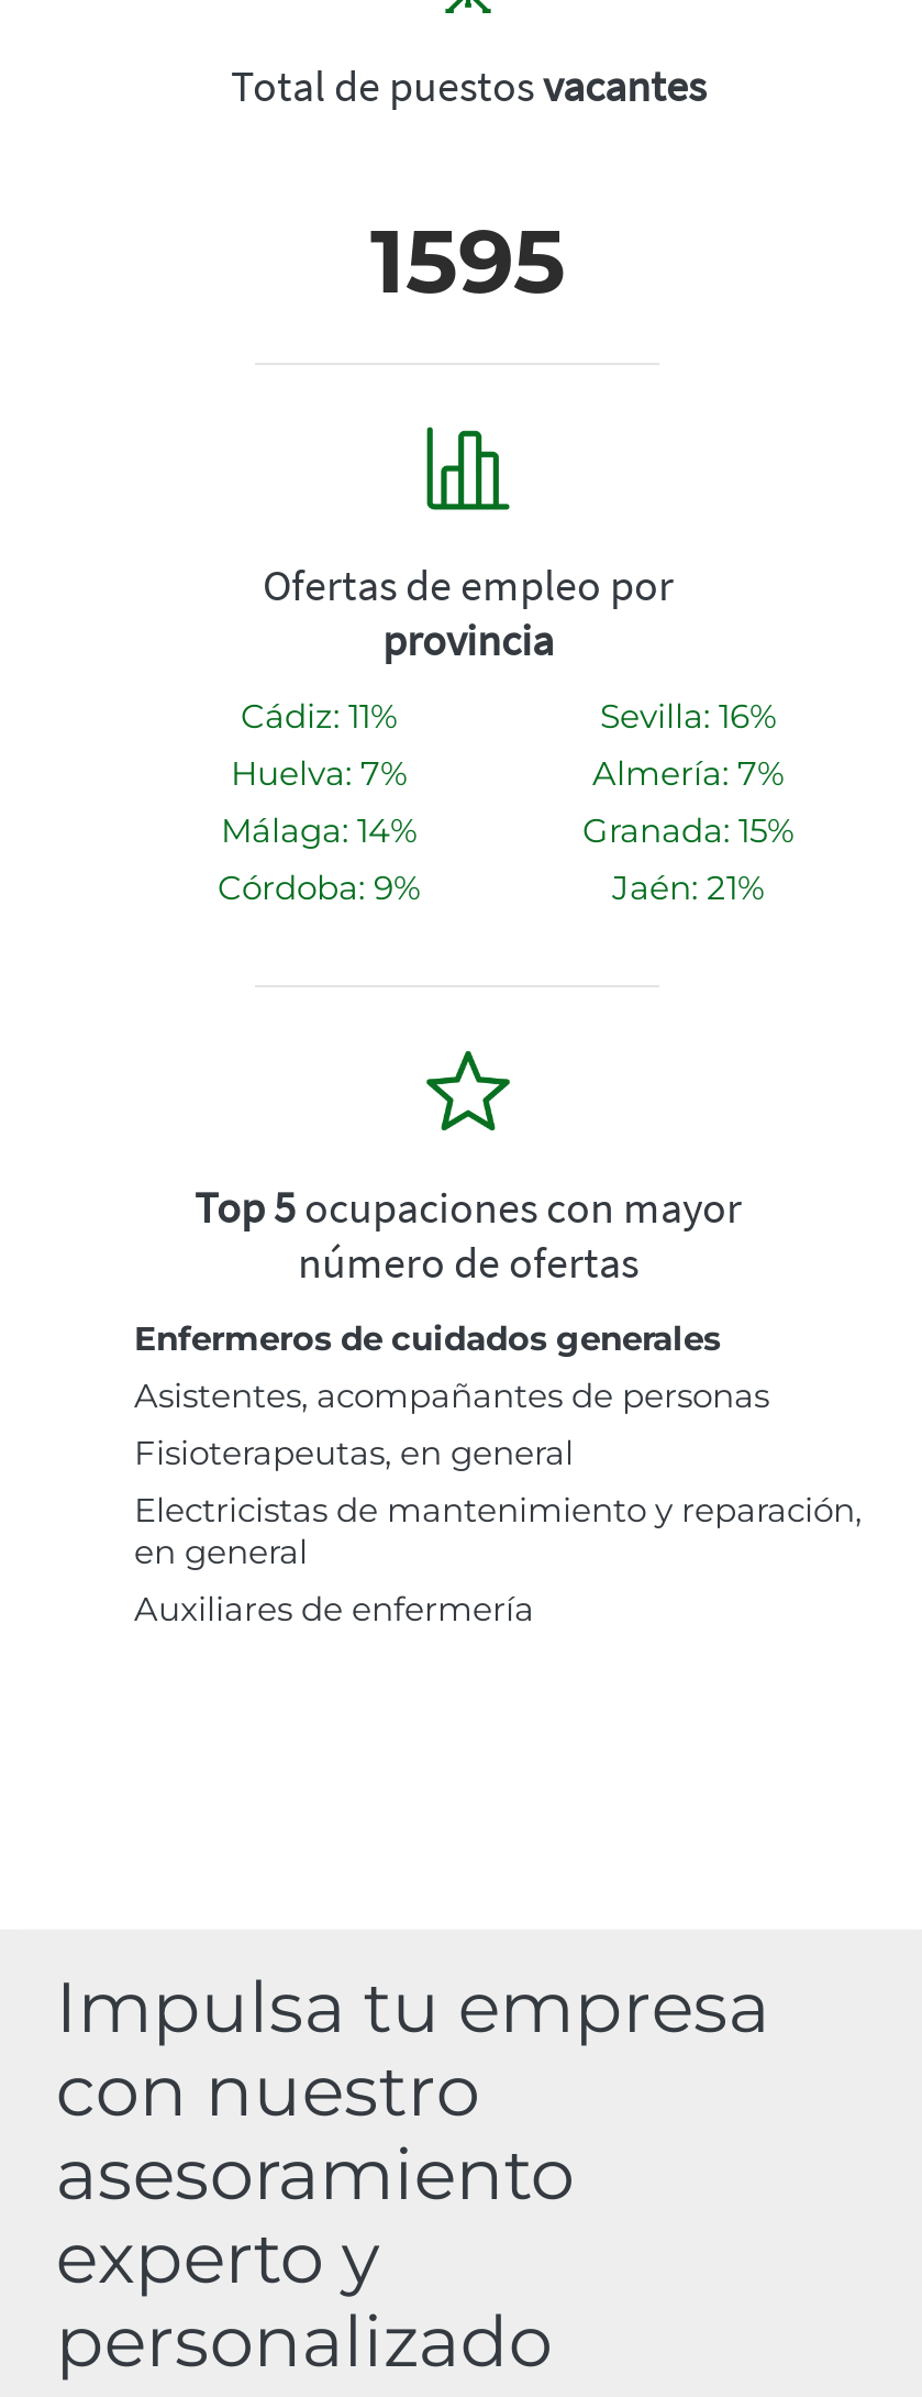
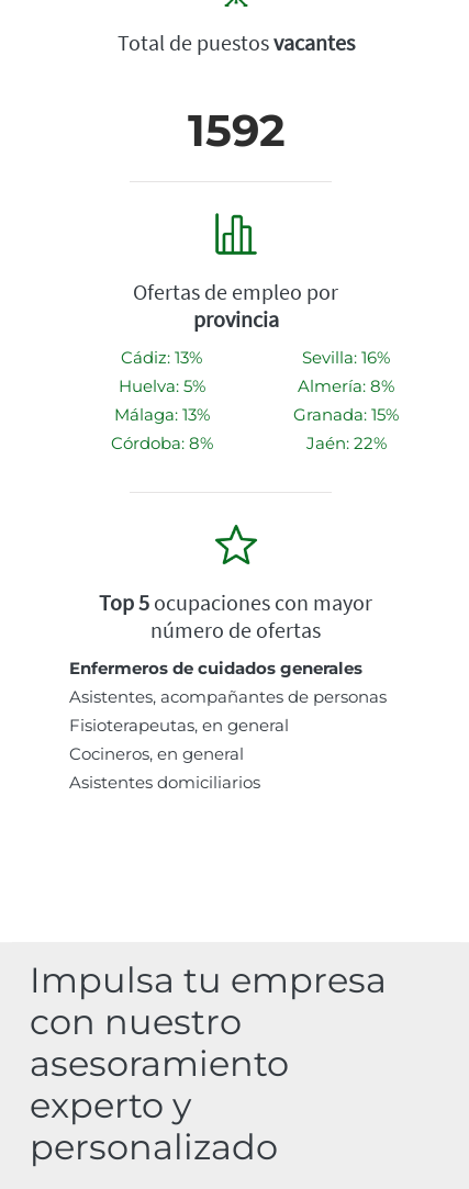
- 1595
+ 1592

- Cádiz: 11%
+ Cádiz: 13%

- Huelva: 7%
+ Huelva: 5%

- Almería: 7%
+ Almería: 8%

- Málaga: 14%
+ Málaga: 13%

- Córdoba: 9%
+ Córdoba: 8%

- Jaén: 21%
+ Jaén: 22%

- Electricistas de mantenimiento y reparación,
- en general
- Auxiliares de enfermería
+ Cocineros, en general
+ Asistentes domiciliarios
